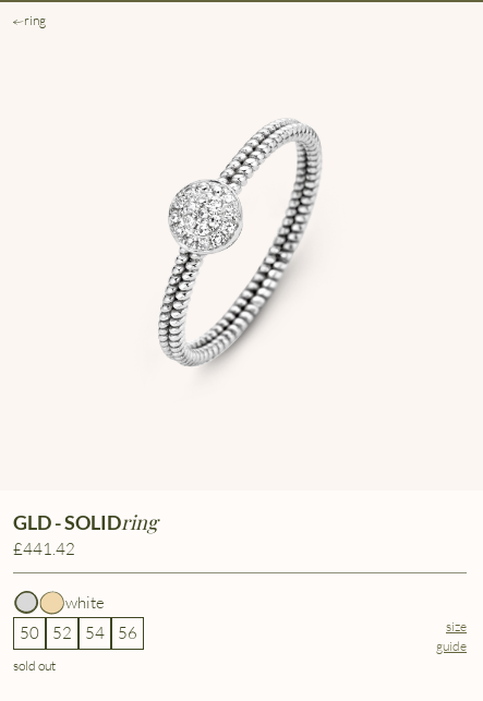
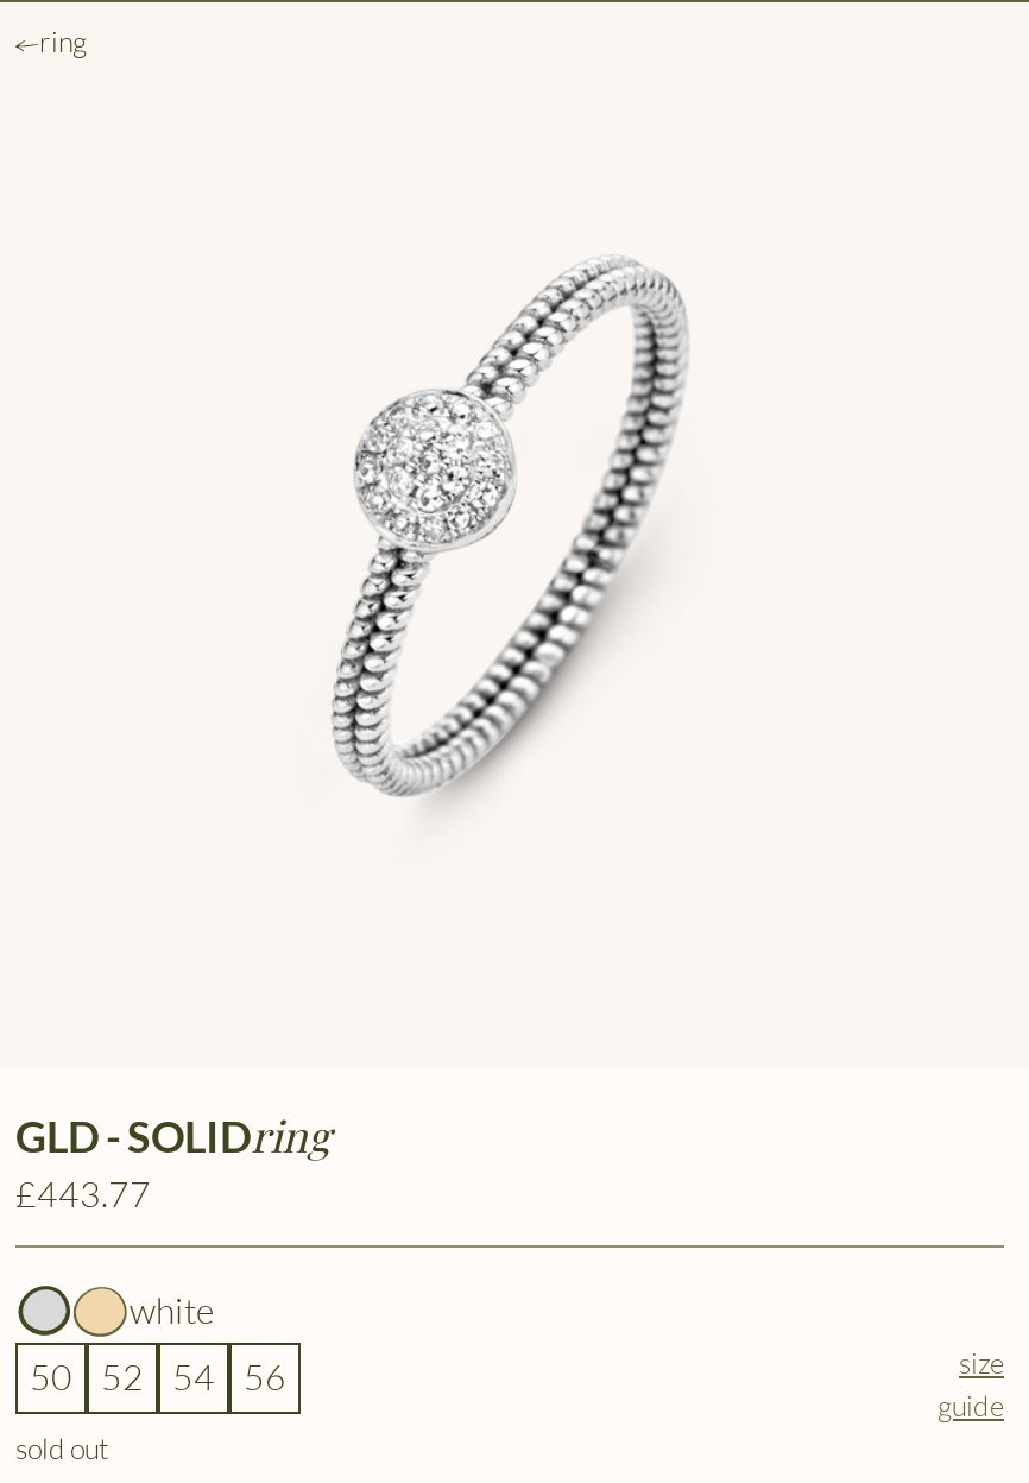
- £441.42
+ £443.77
